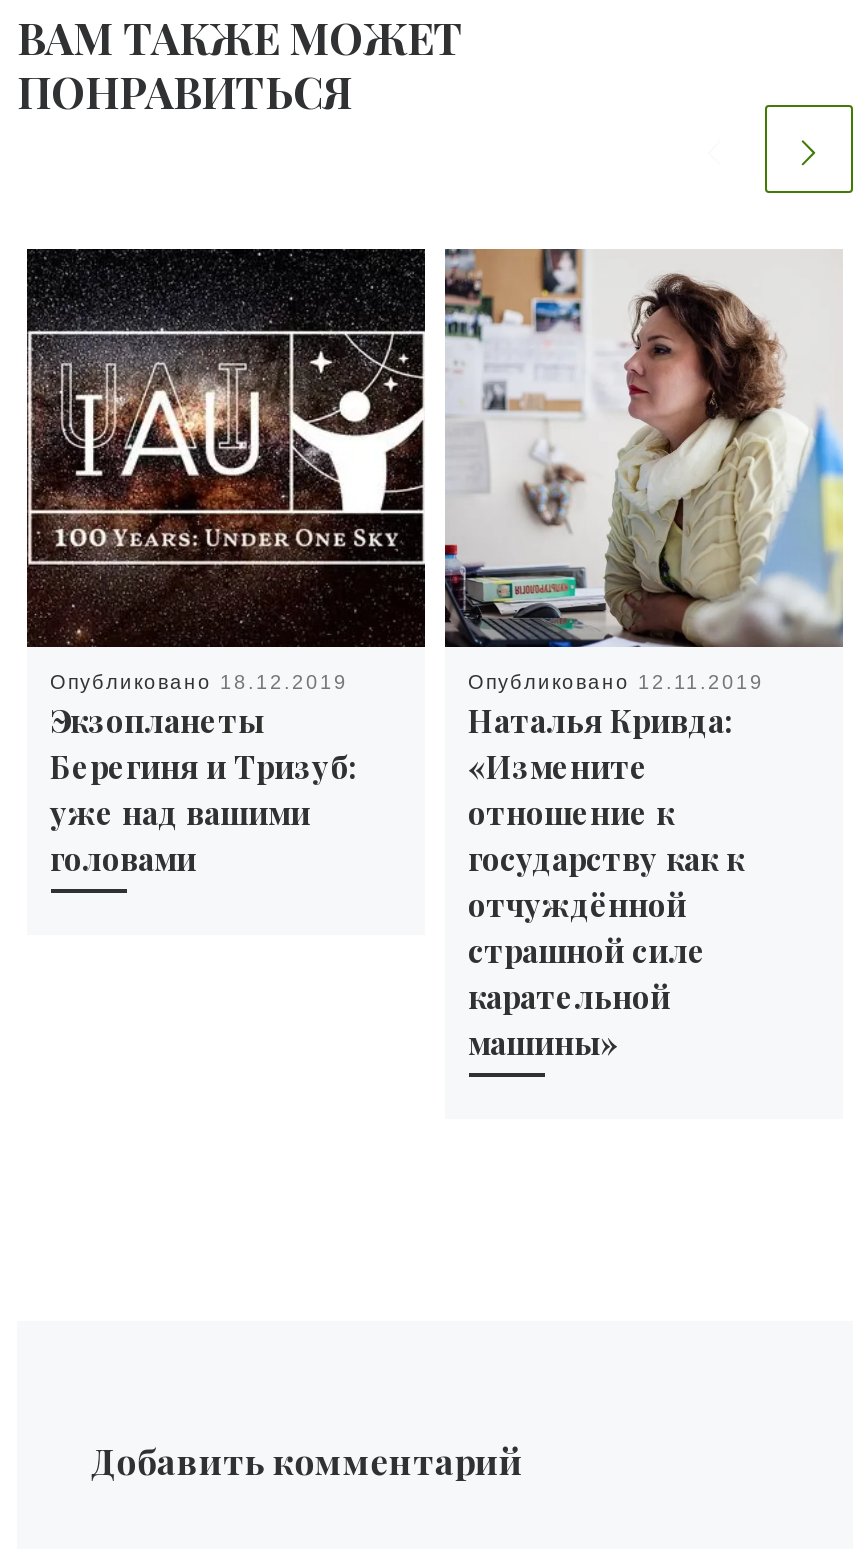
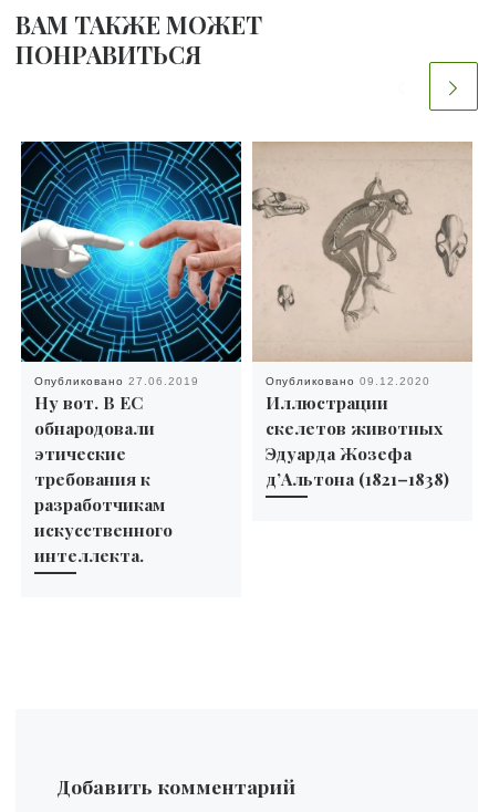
- [image]
- Опубликовано 18.12.2019
- Экзопланеты
- Берегиня и Тризуб:
- уже над вашими
- головами
+ [image]
+ Опубликовано 27.06.2019
+ Ну вот. В ЕС
+ обнародовали
+ этические
+ требования к
+ разработчикам
+ искусственного
+ интеллекта.

- [image]
- Опубликовано 12.11.2019
- Наталья Кривда:
- «Измените
- отношение к
- государству как к
- отчуждённой
- страшной силе
- карательной
- машины»
+ [image]
+ Опубликовано 09.12.2020
+ Иллюстрации
+ скелетов животных
+ Эдуарда Жозефа
+ д’Альтона (1821–1838)
